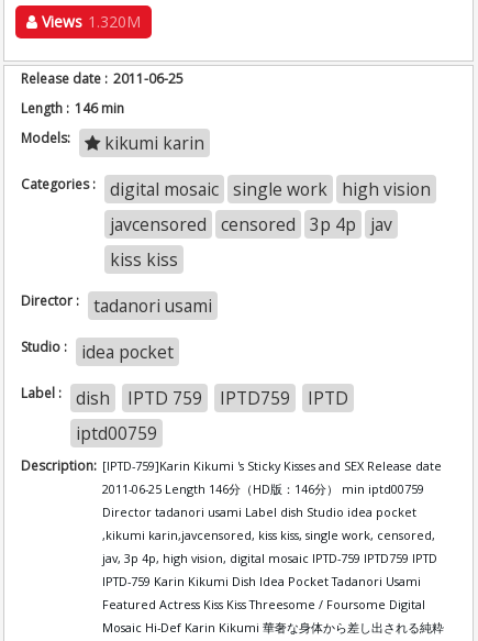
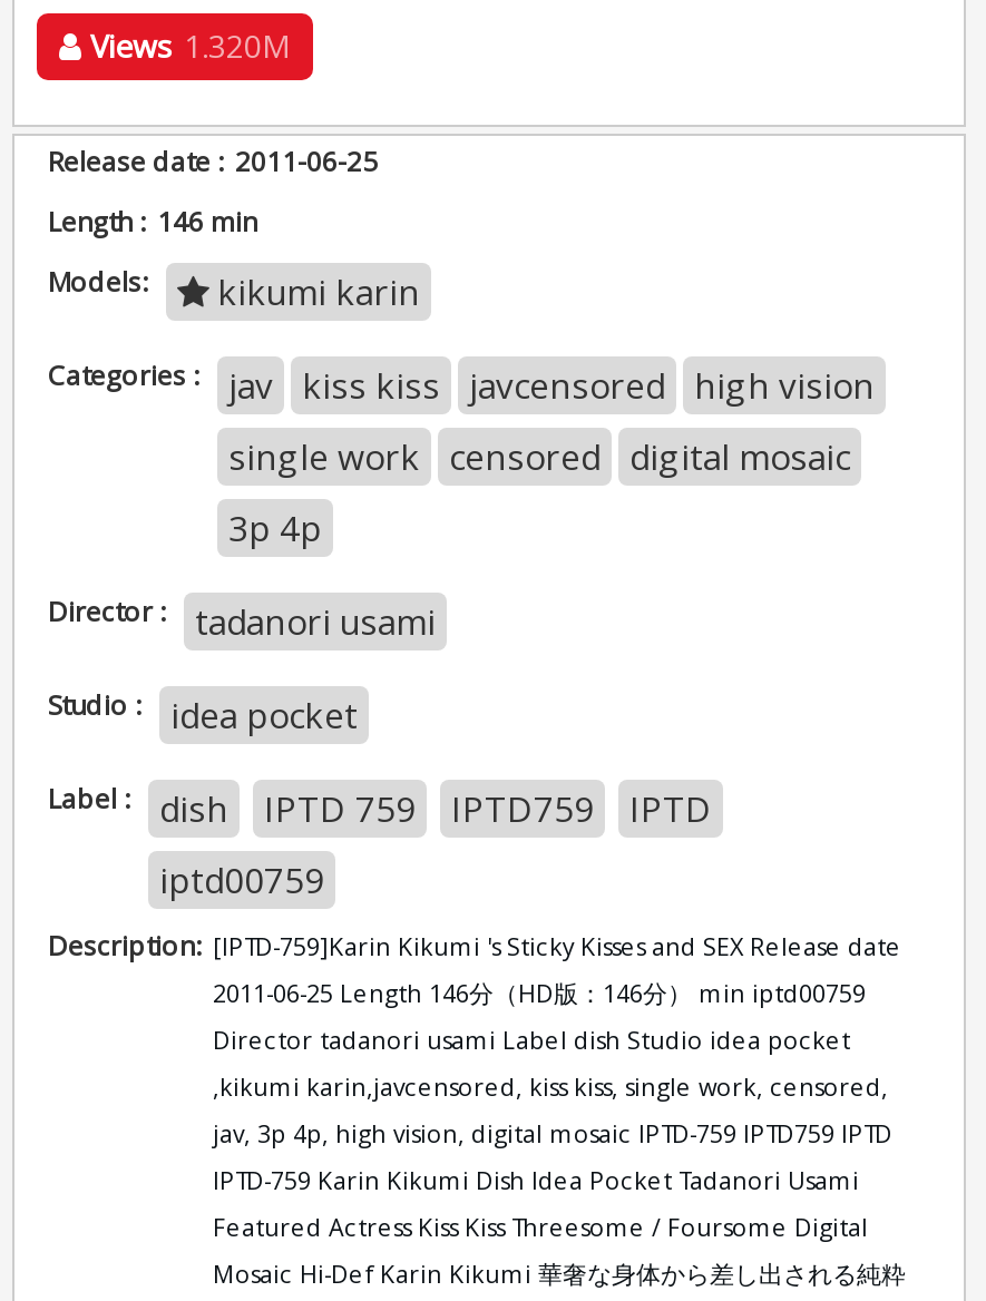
- digital mosaic single work high vision
+ jav kiss kiss javcensored high vision

- javcensored censored 3p 4p jav
+ single work censored digital mosaic

- kiss kiss
+ 3p 4p
